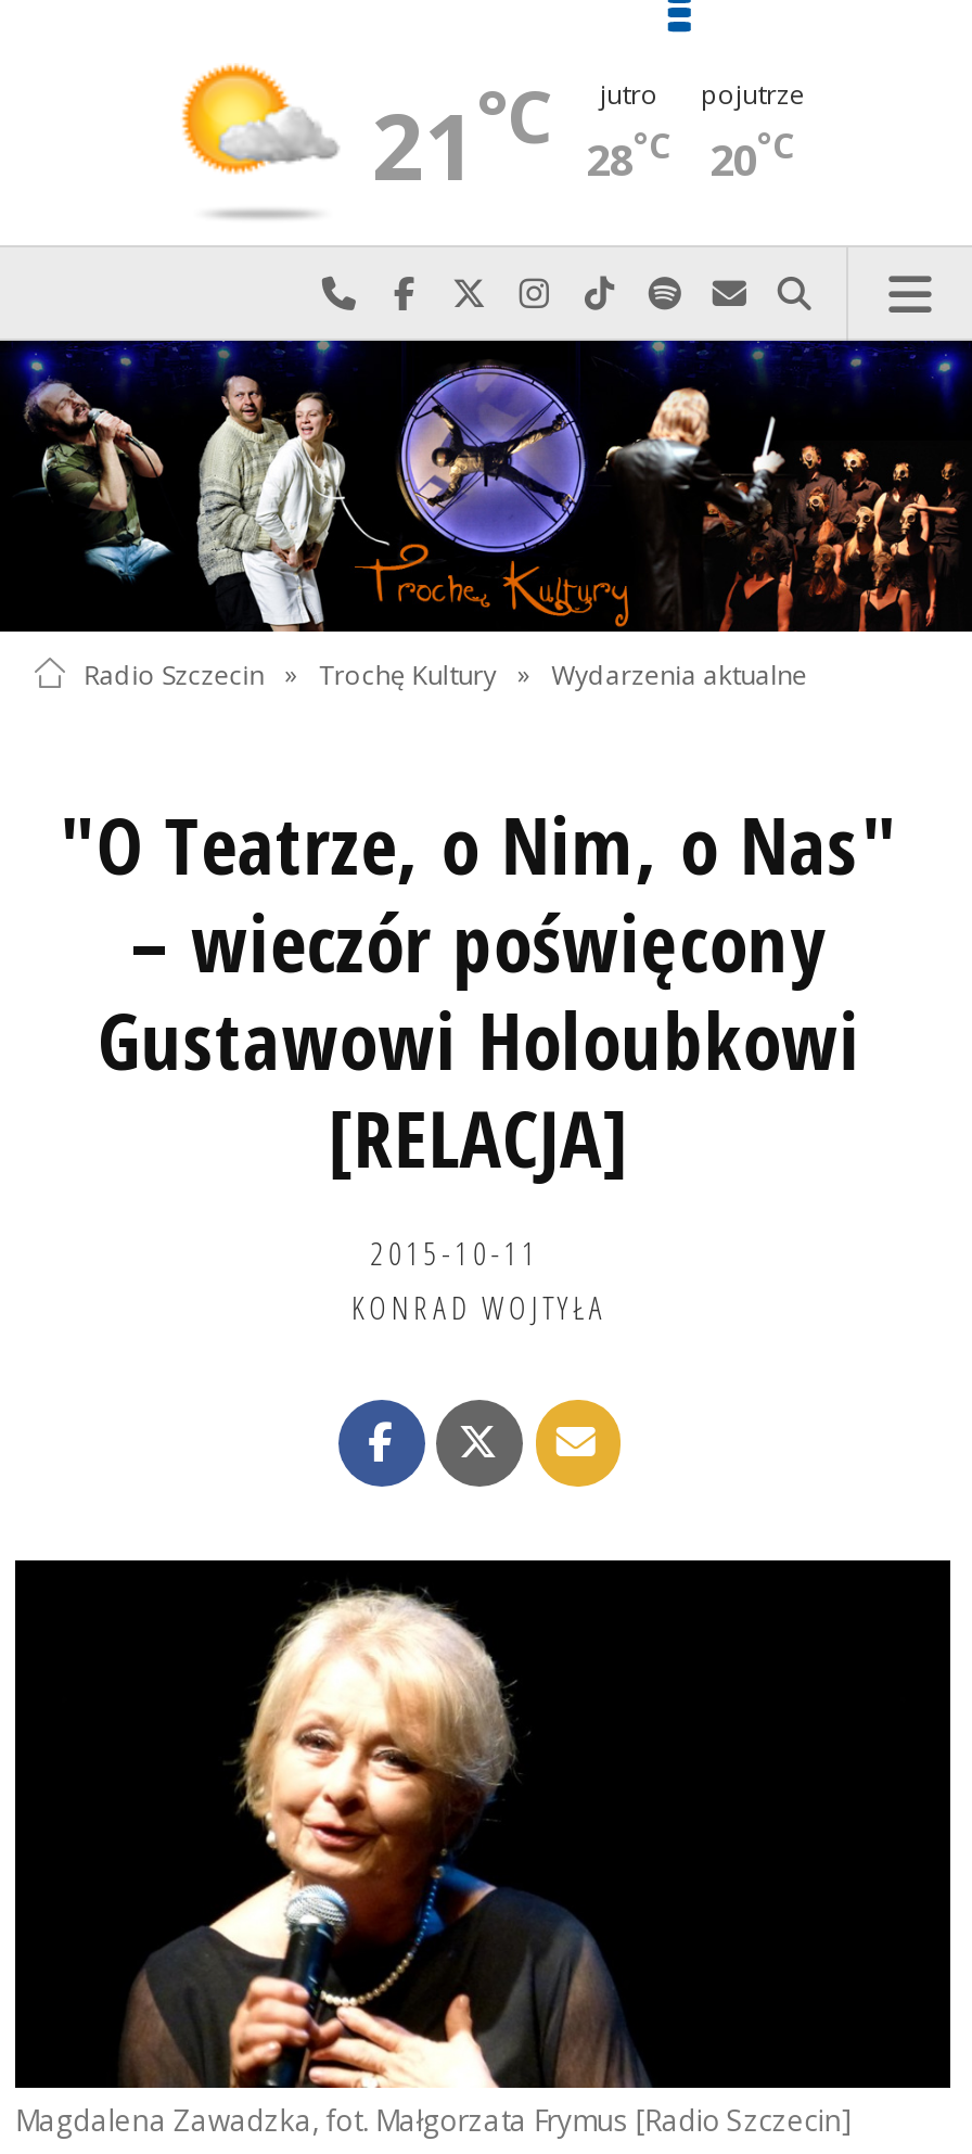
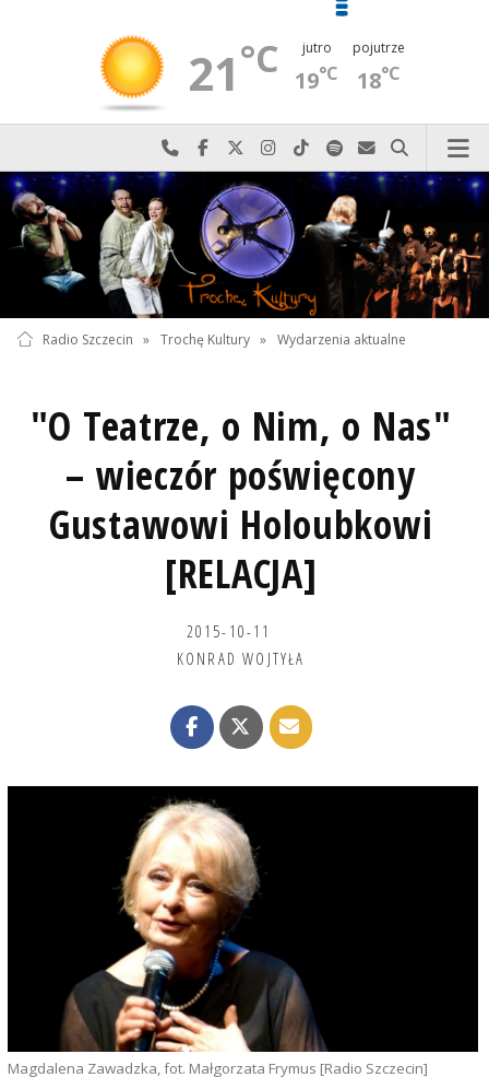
- [image]
+ [image]

- 28°C
+ 19°C

- 20°C
+ 18°C
